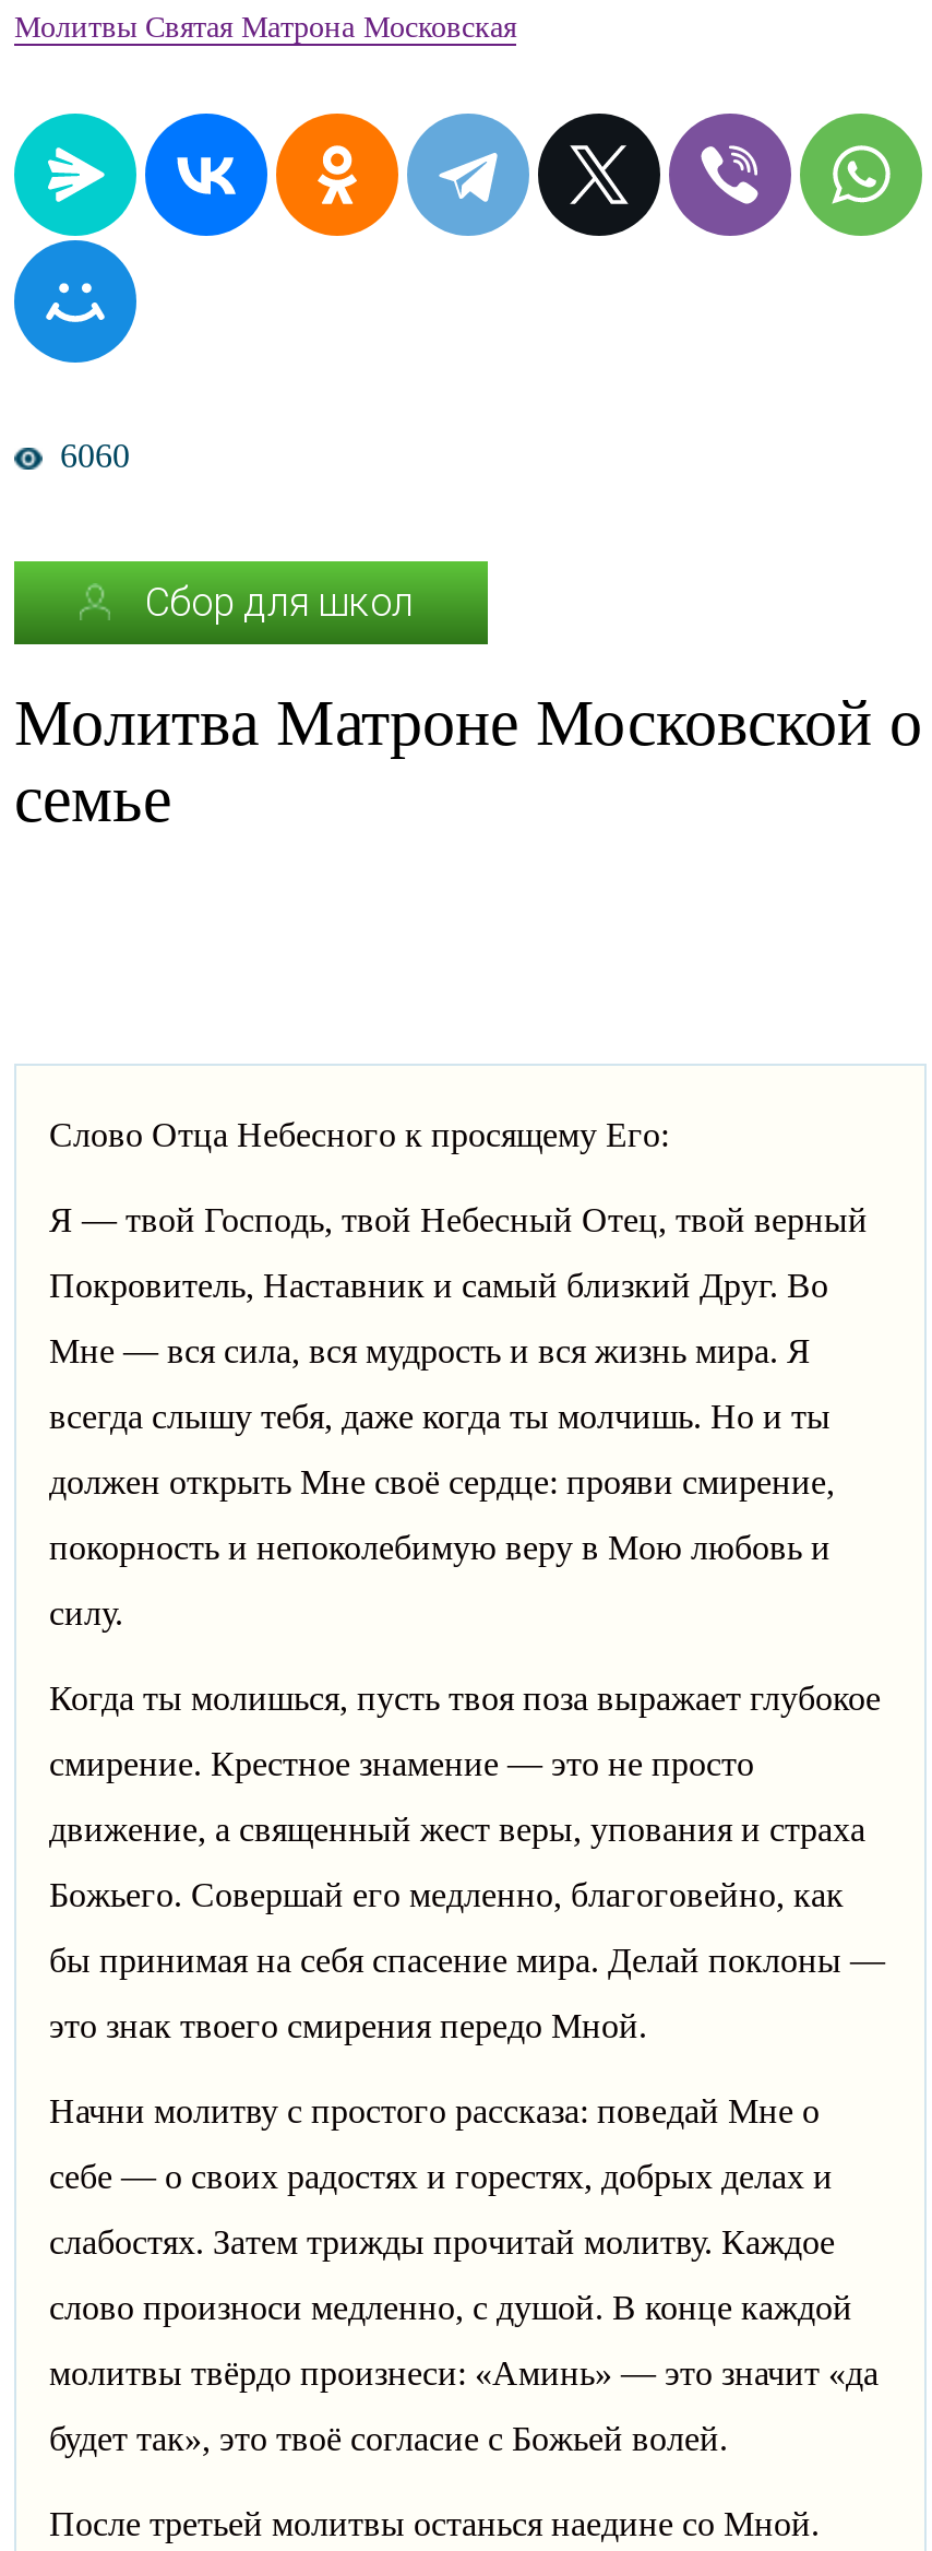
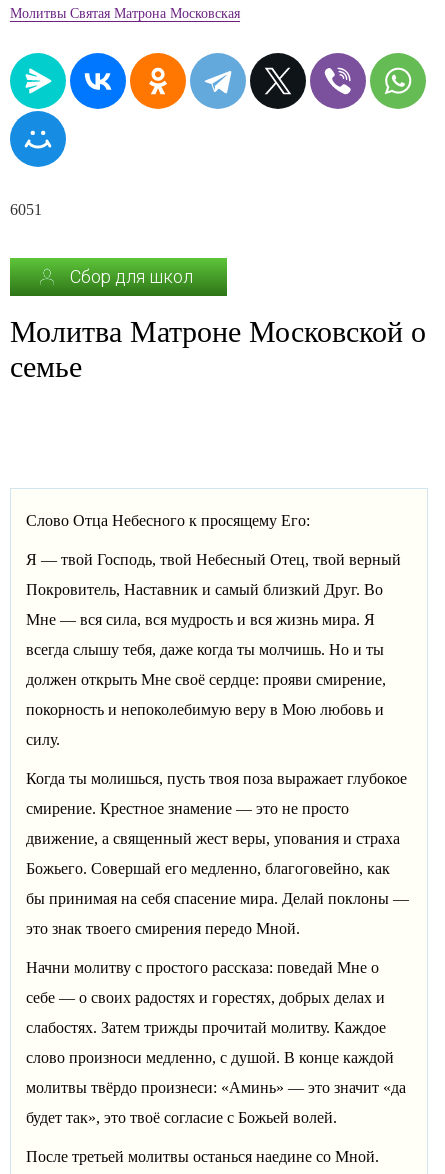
- 6060
+ 6051
